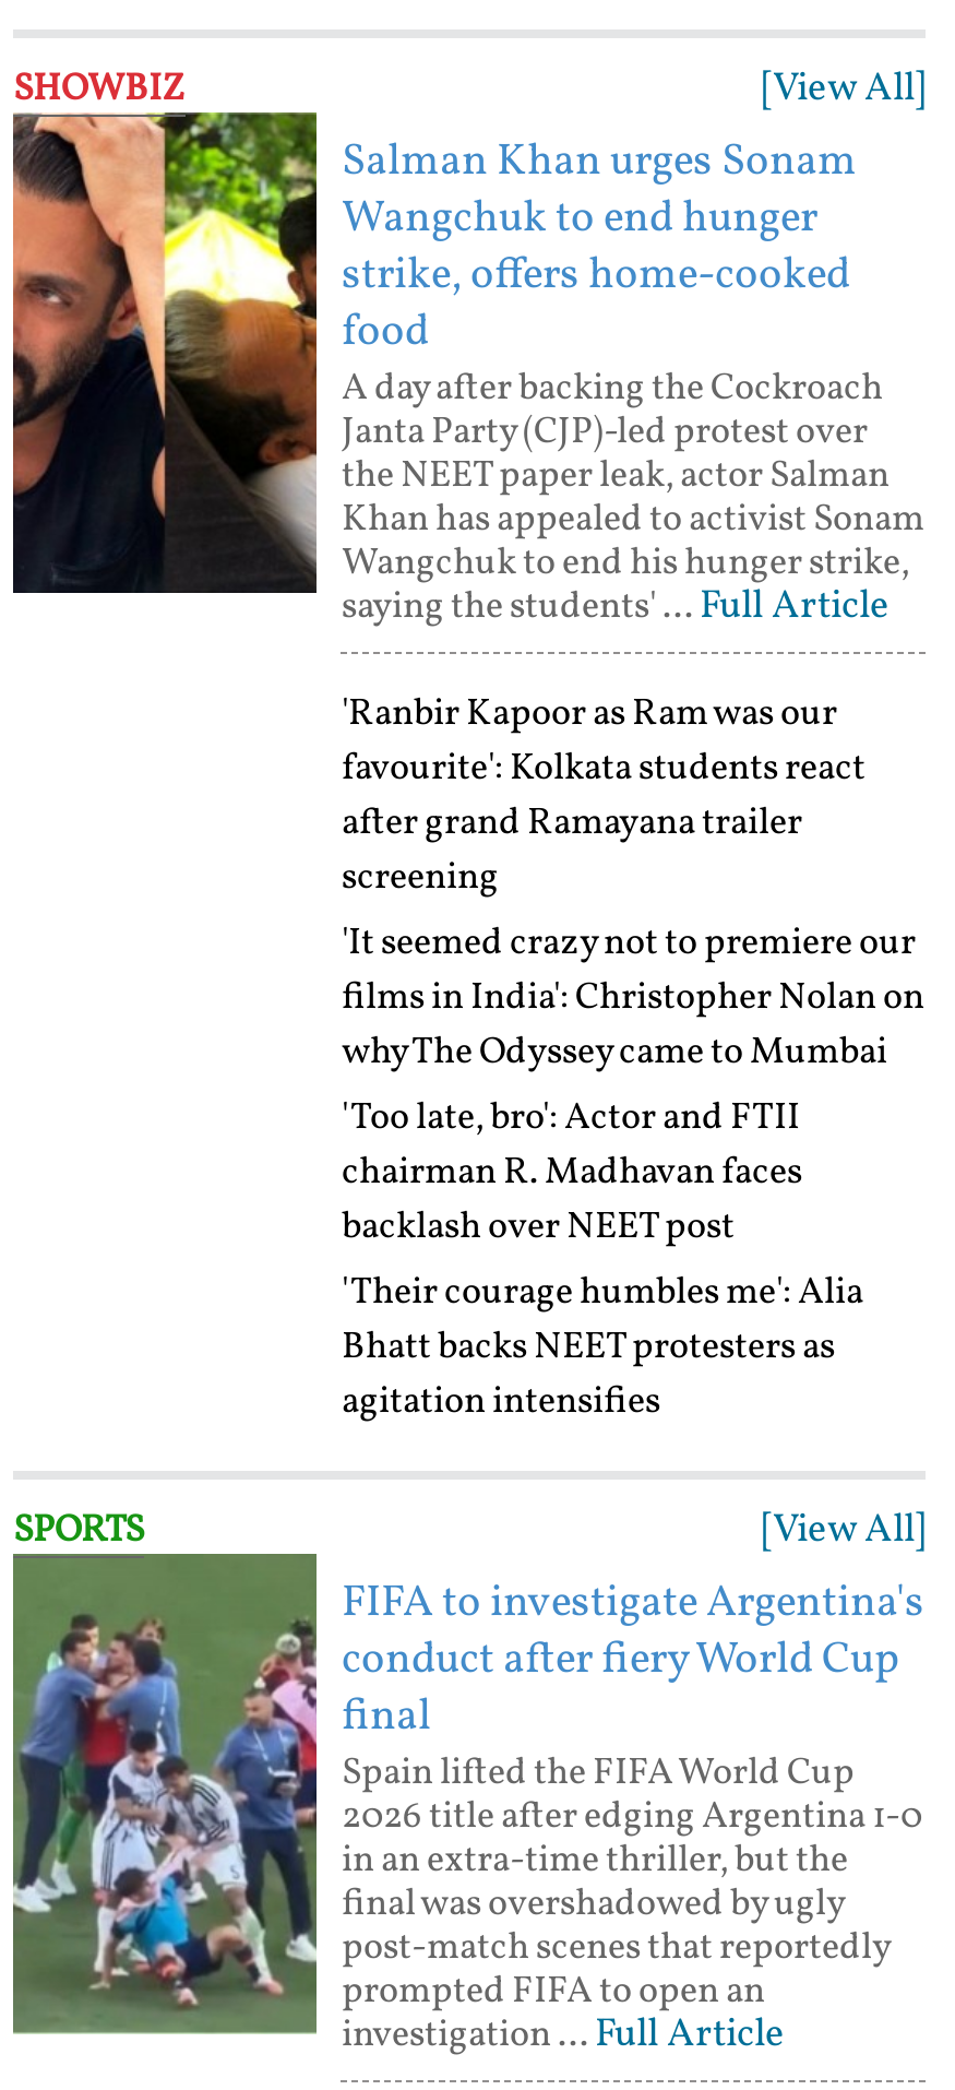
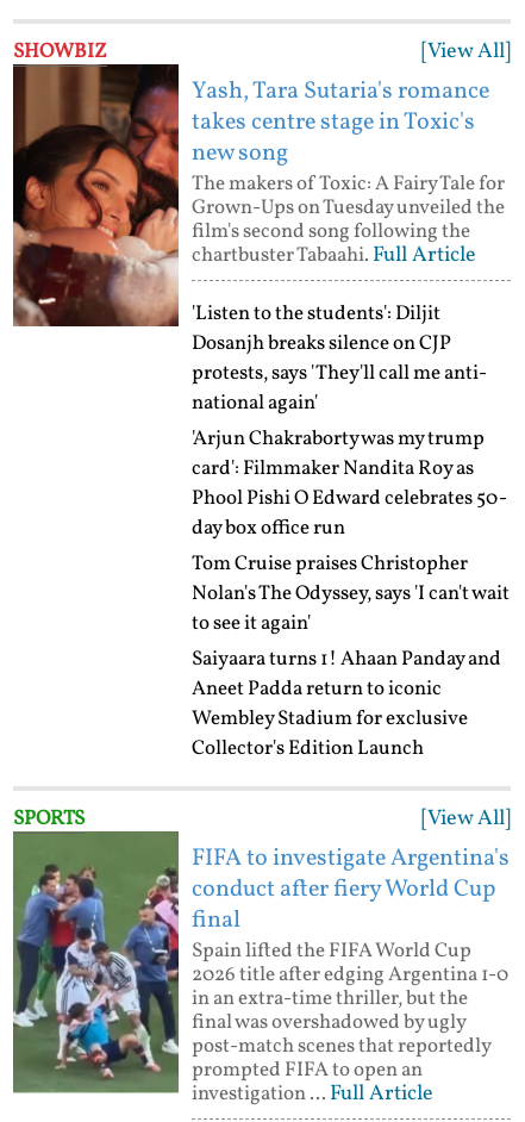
- [image]
- Salman Khan urges Sonam
- Wangchuk to end hunger
- strike, offers home-cooked
- food
- A day after backing the Cockroach
- Janta Party (CJP)-led protest over
- the NEET paper leak, actor Salman
- Khan has appealed to activist Sonam
- Wangchuk to end his hunger strike,
- saying the students' ... Full Article
+ [image]
+ Yash, Tara Sutaria's romance
+ takes centre stage in Toxic's
+ new song
+ The makers of Toxic: A Fairy Tale for
+ Grown-Ups on Tuesday unveiled the
+ film's second song following the
+ chartbuster Tabaahi. Full Article

- 'Ranbir Kapoor as Ram was our
- favourite': Kolkata students react
- after grand Ramayana trailer
- screening
- 'It seemed crazy not to premiere our
- films in India': Christopher Nolan on
- why The Odyssey came to Mumbai
- 'Too late, bro': Actor and FTII
- chairman R. Madhavan faces
- backlash over NEET post
- 'Their courage humbles me': Alia
- Bhatt backs NEET protesters as
- agitation intensifies
+ 'Listen to the students': Diljit
+ Dosanjh breaks silence on CJP
+ protests, says 'They'll call me anti-
+ national again'
+ 'Arjun Chakraborty was my trump
+ card': Filmmaker Nandita Roy as
+ Phool Pishi O Edward celebrates 50-
+ day box office run
+ Tom Cruise praises Christopher
+ Nolan's The Odyssey, says 'I can't wait
+ to see it again'
+ Saiyaara turns 1! Ahaan Panday and
+ Aneet Padda return to iconic
+ Wembley Stadium for exclusive
+ Collector's Edition Launch
